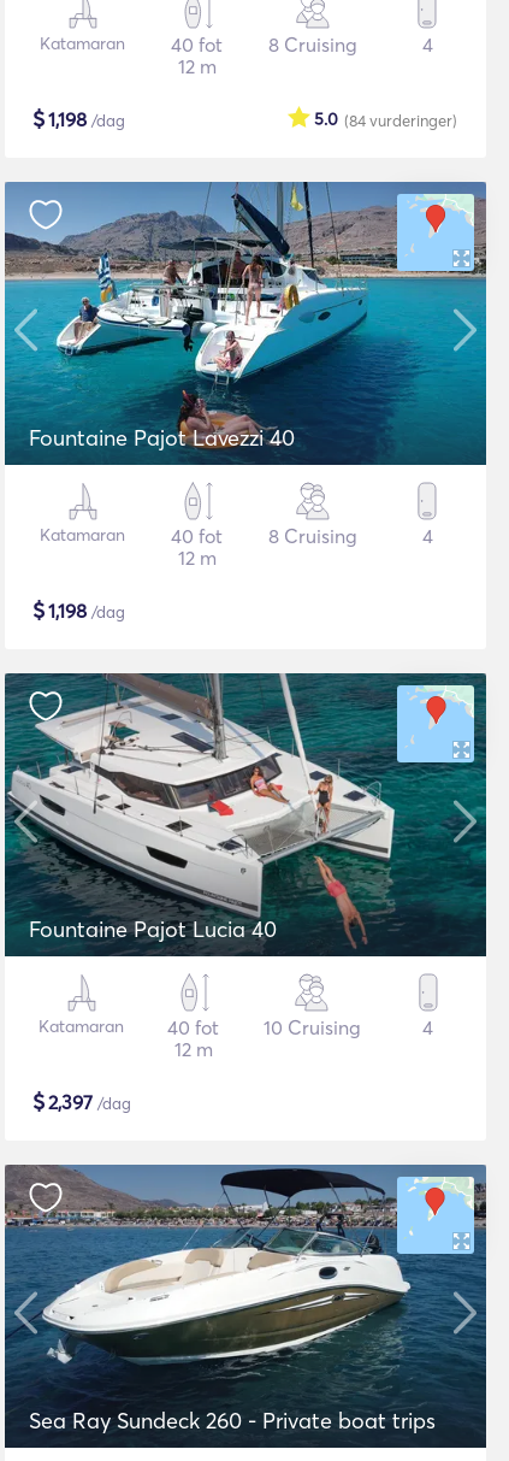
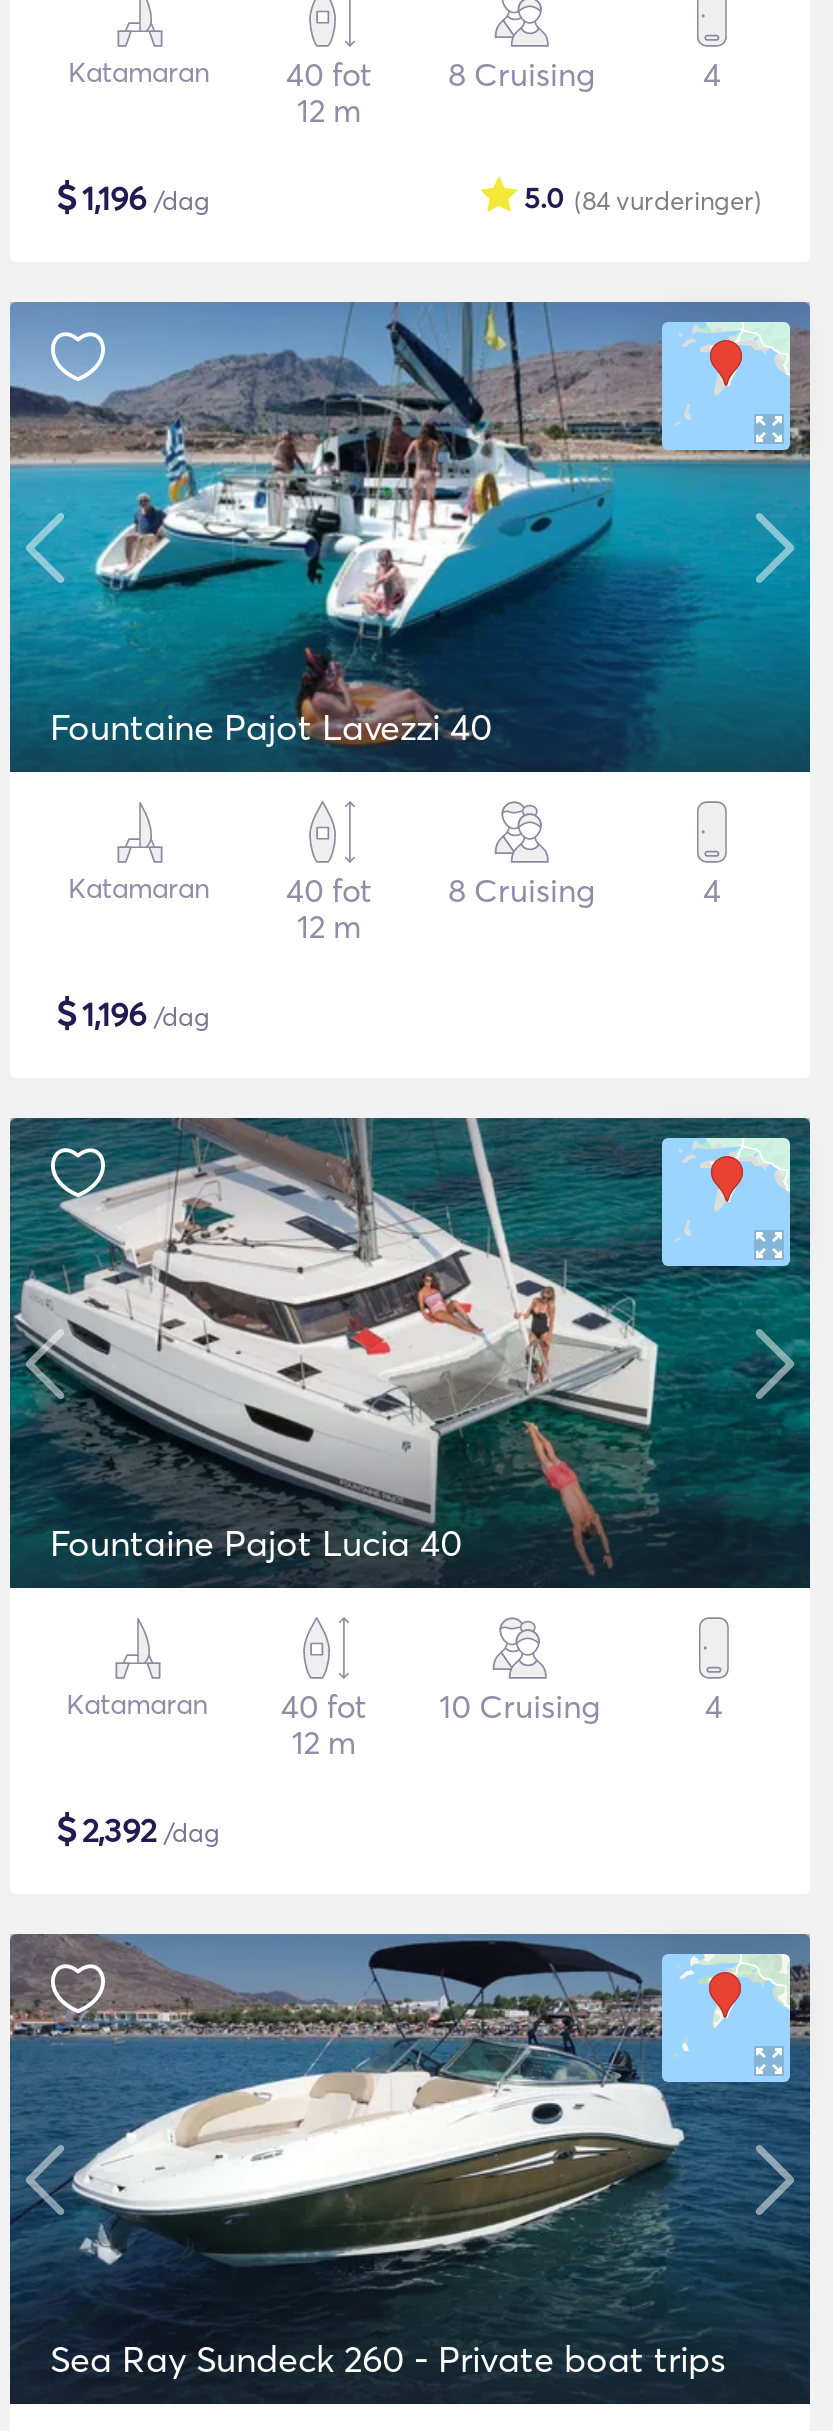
- $1,198 /dag
+ $1,196 /dag

- $1,198 /dag
+ $1,196 /dag

- $2,397 /dag
+ $2,392 /dag
